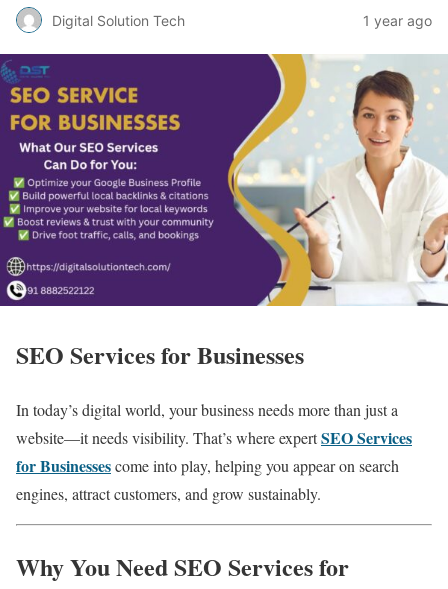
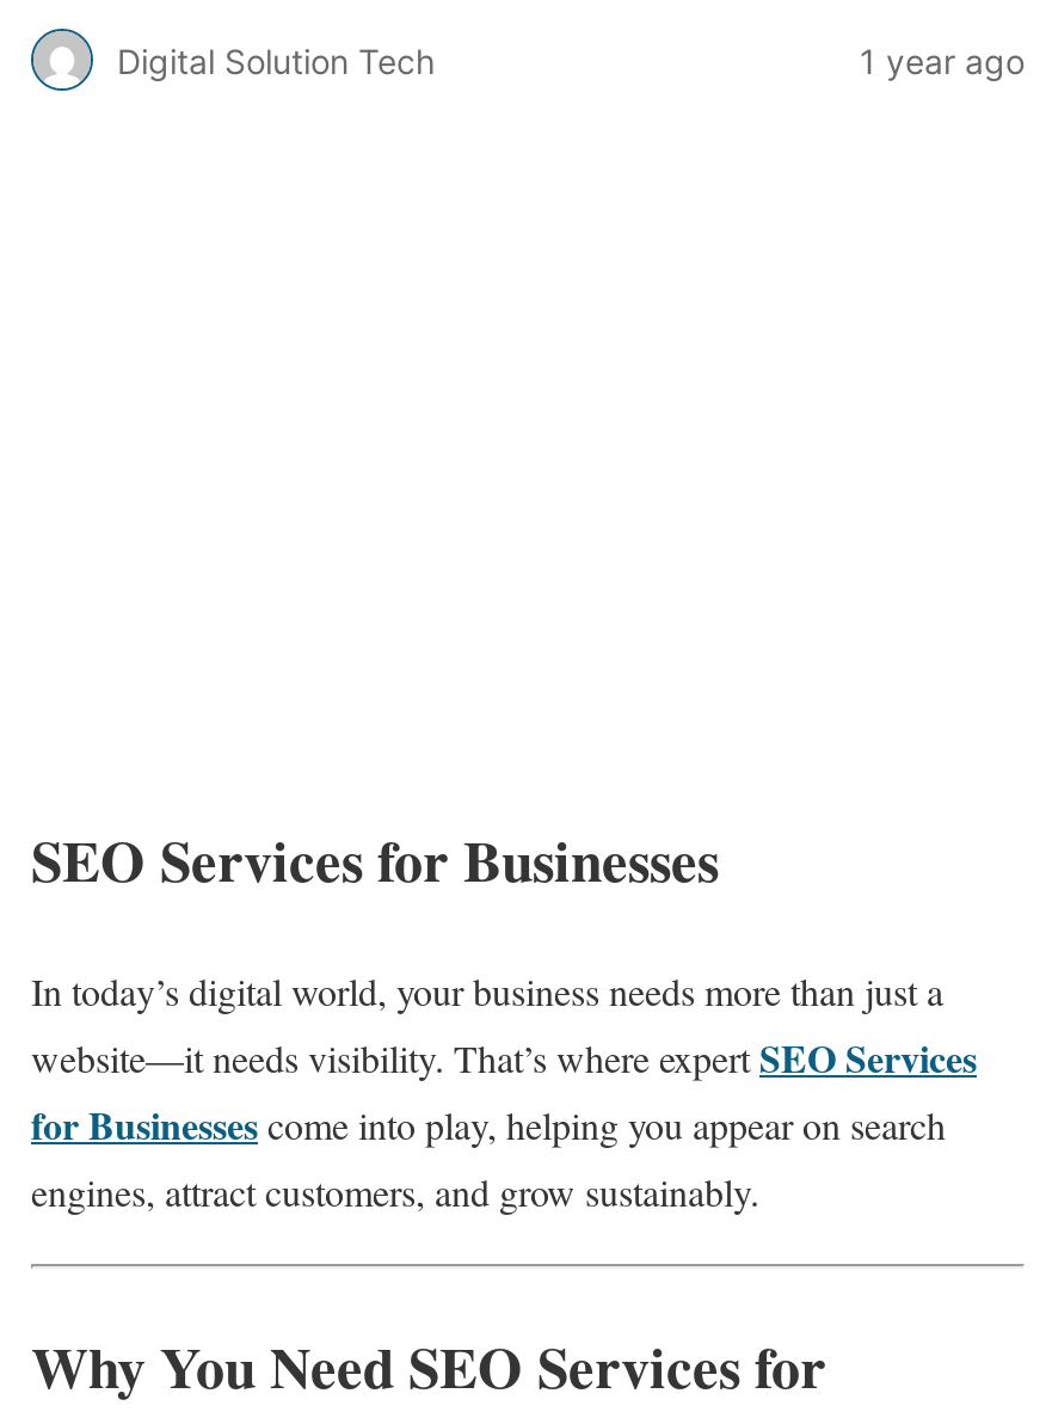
- [image]
